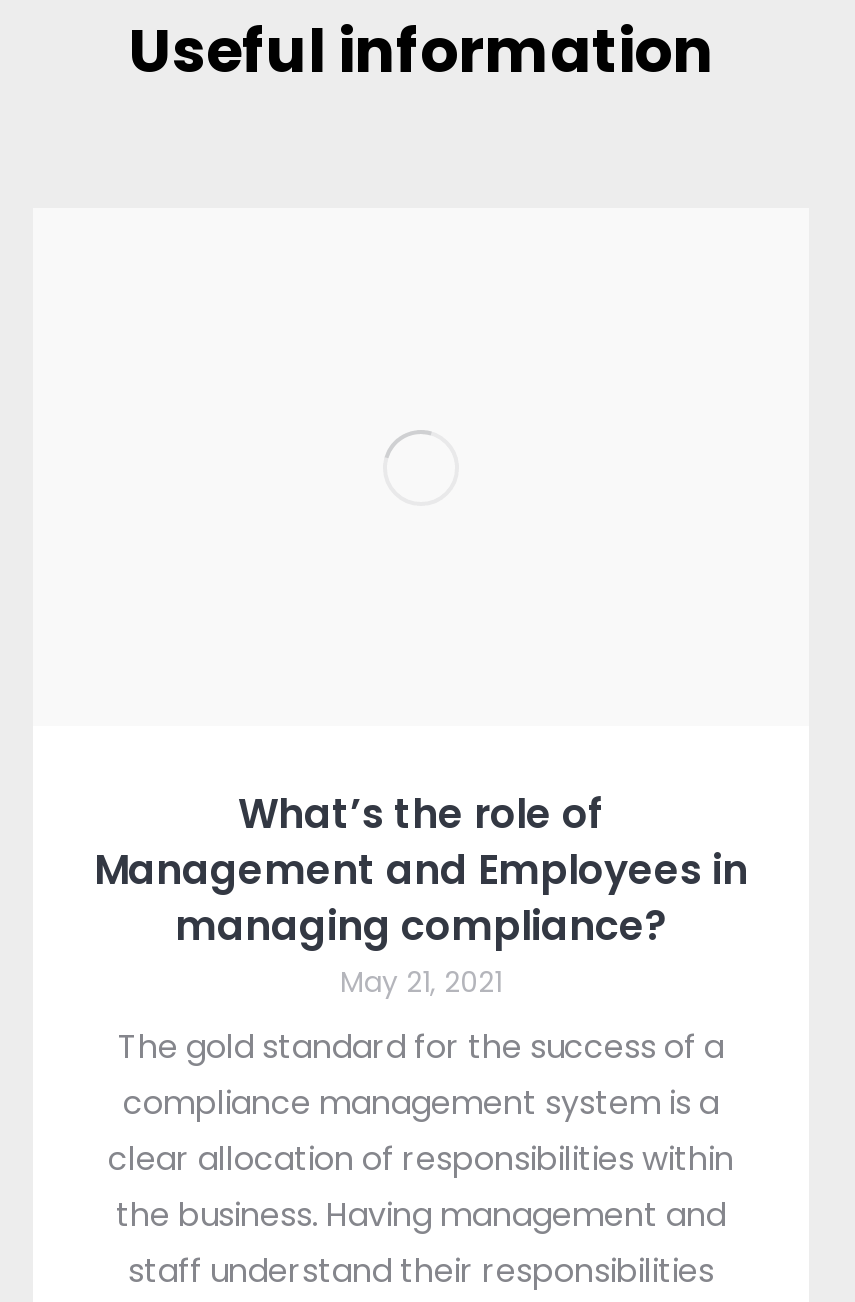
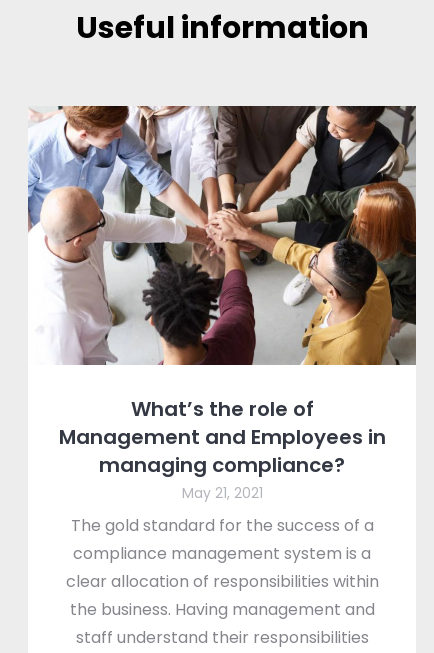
+ [image]
